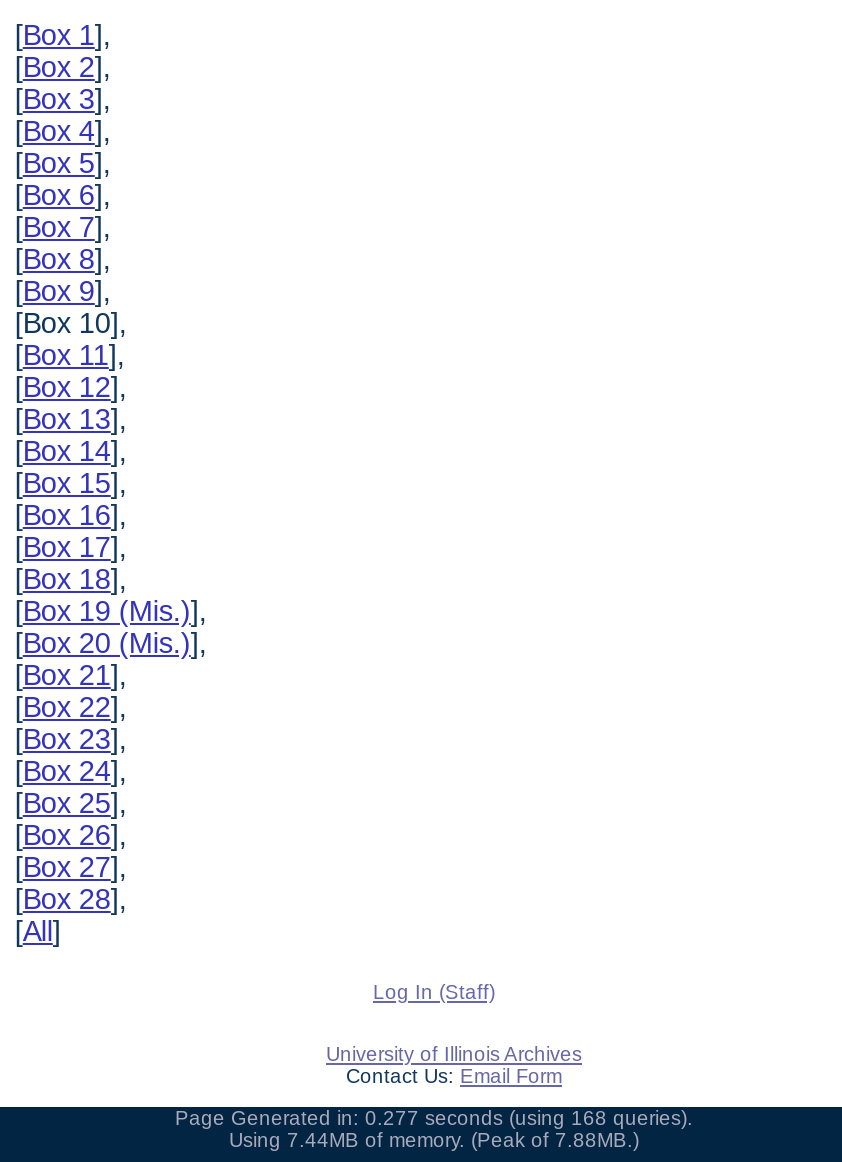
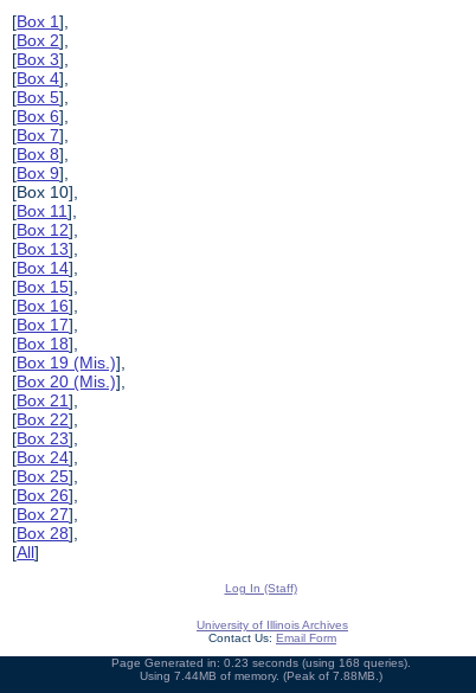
- Page Generated in: 0.277 seconds (using 168 queries).
+ Page Generated in: 0.23 seconds (using 168 queries).
